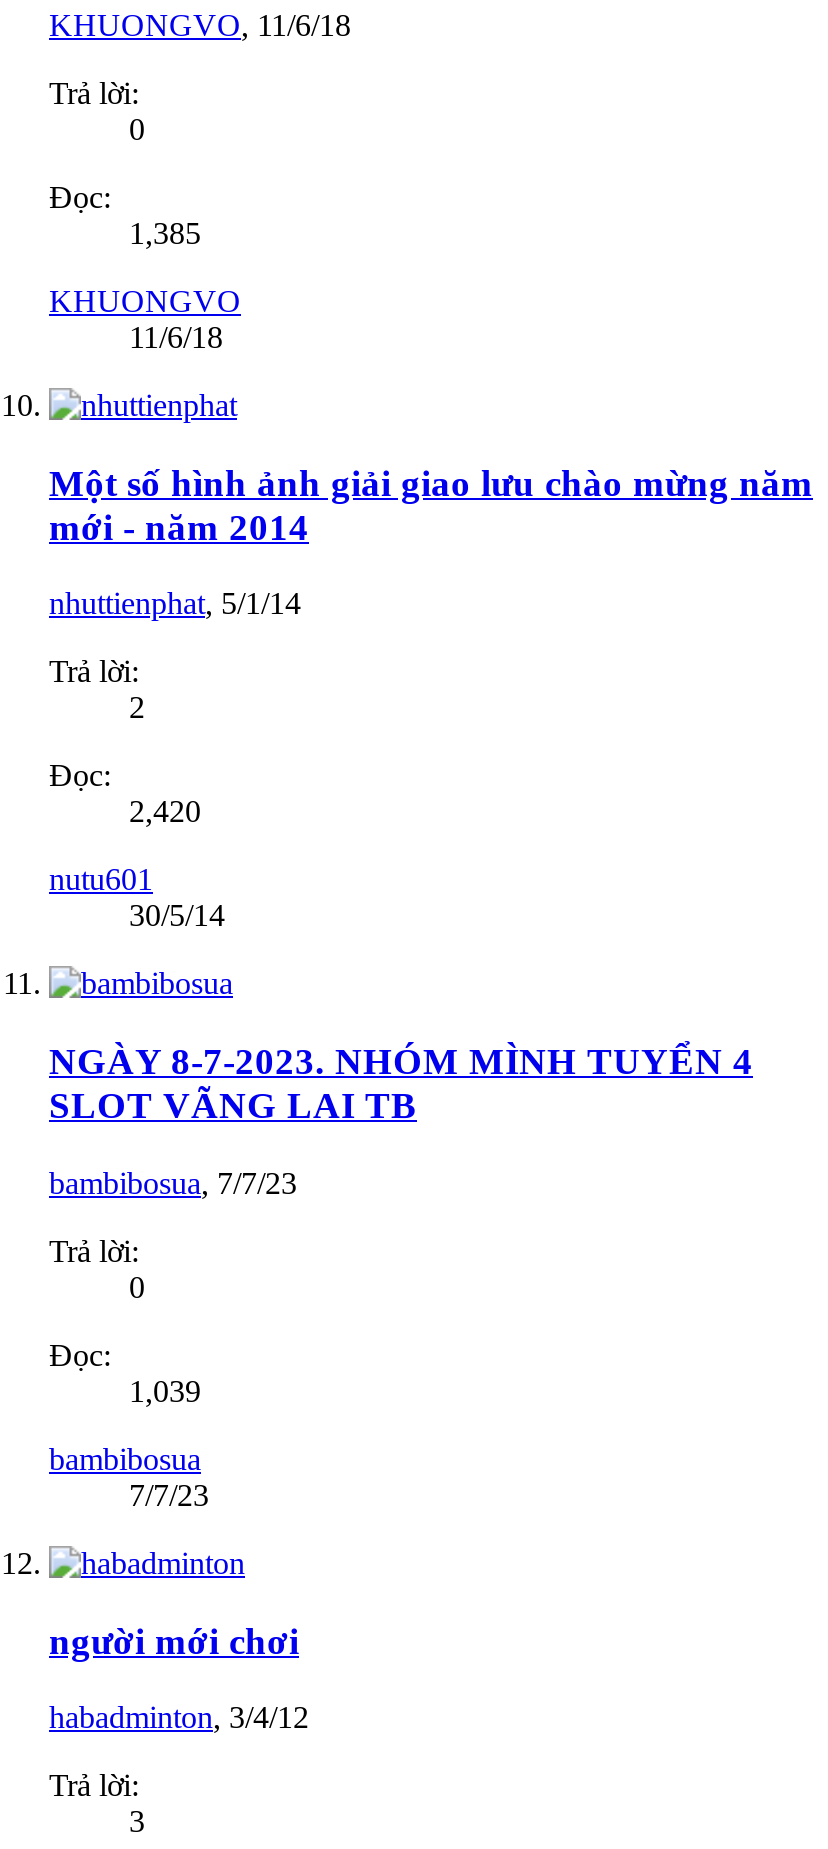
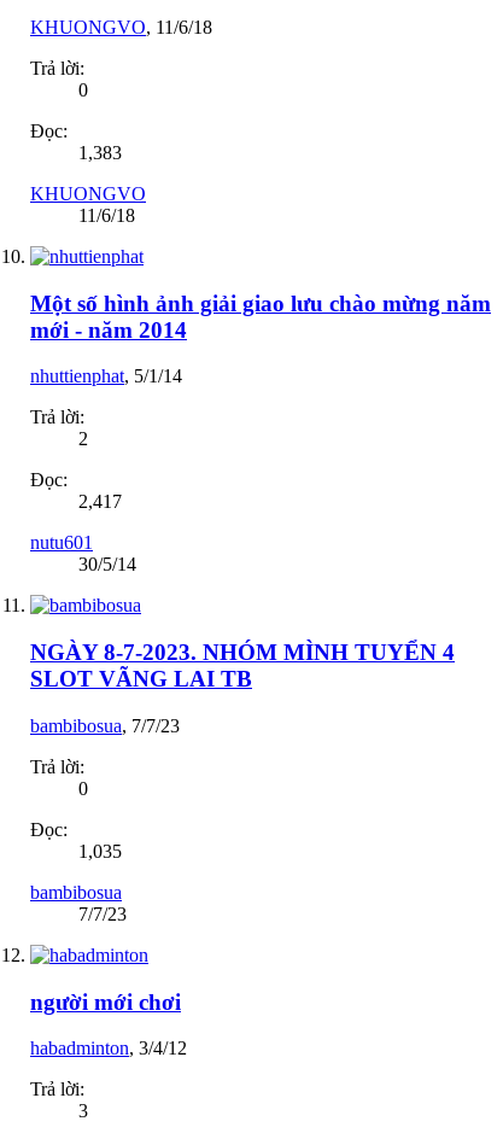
- 1,385
+ 1,383

- 2,420
+ 2,417

- 1,039
+ 1,035
